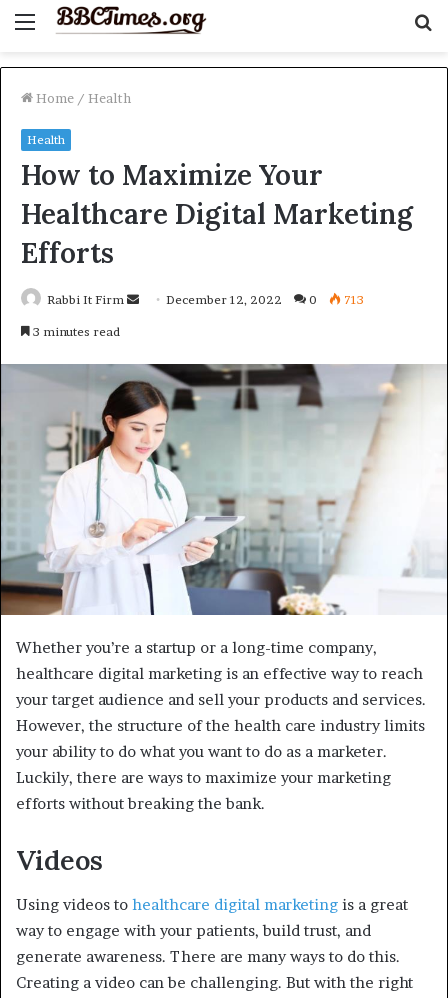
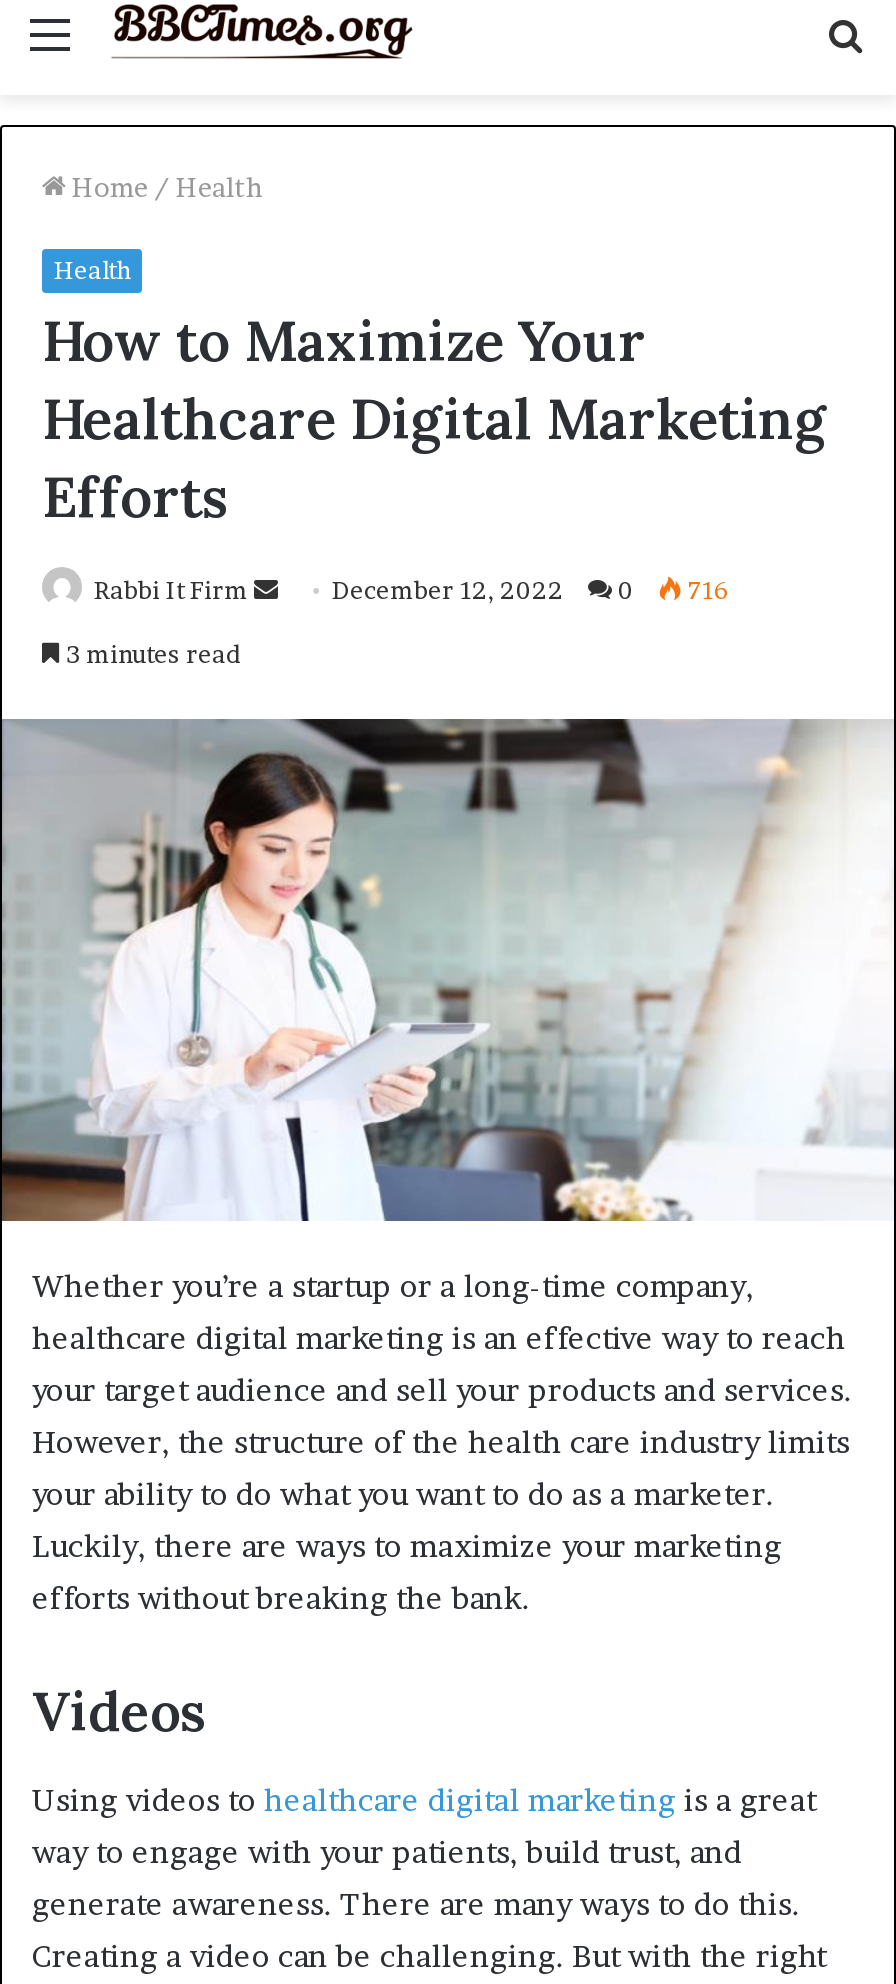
- 713
+ 716
